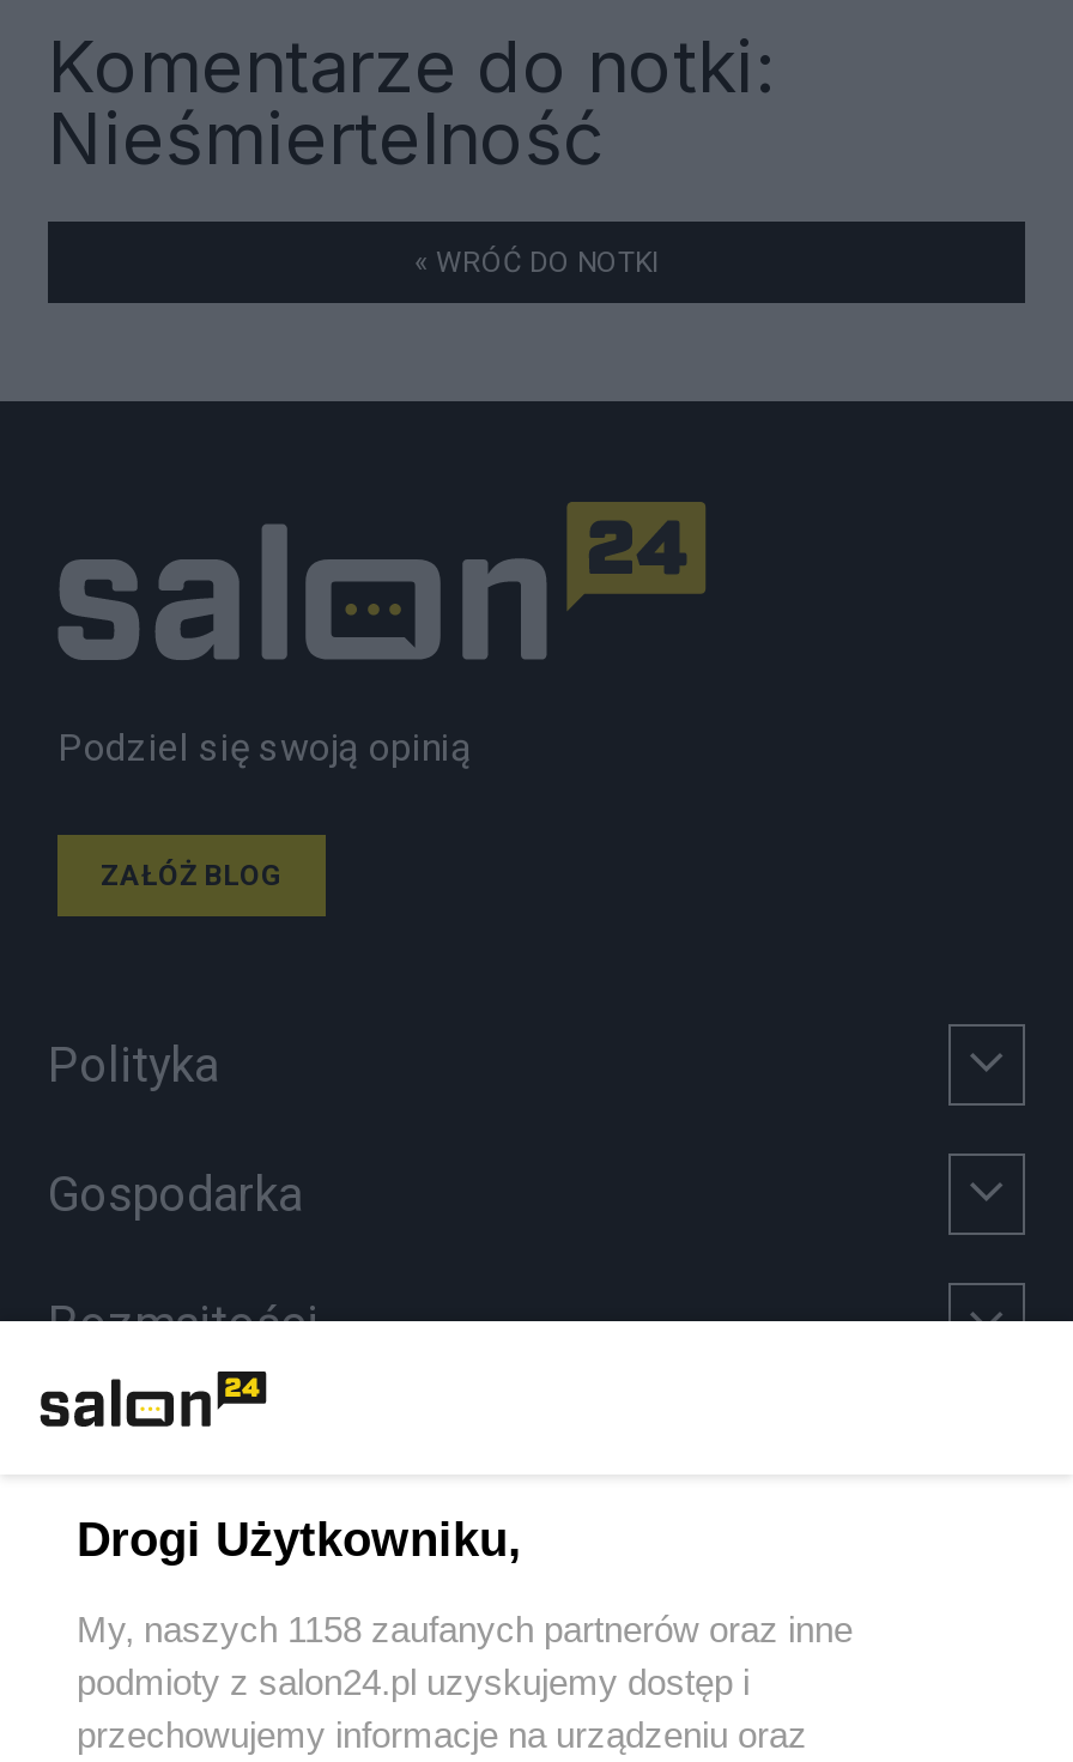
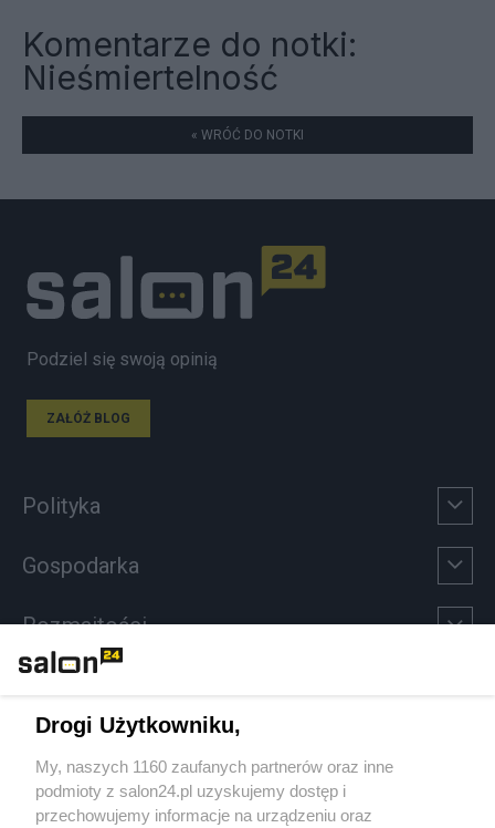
- My, naszych 1158 zaufanych partnerów oraz inne
+ My, naszych 1160 zaufanych partnerów oraz inne
